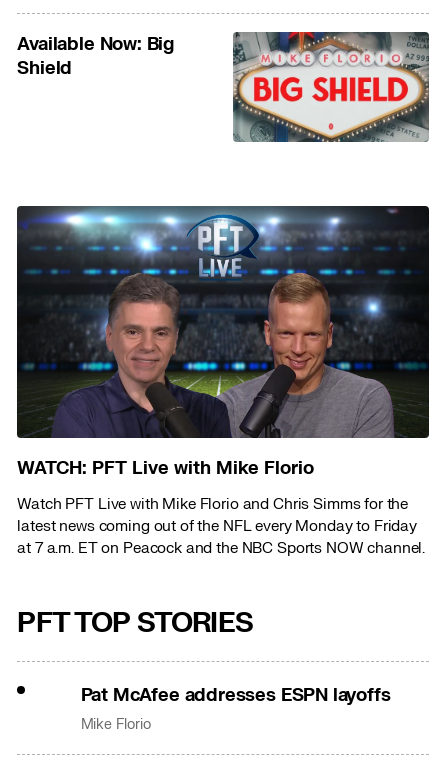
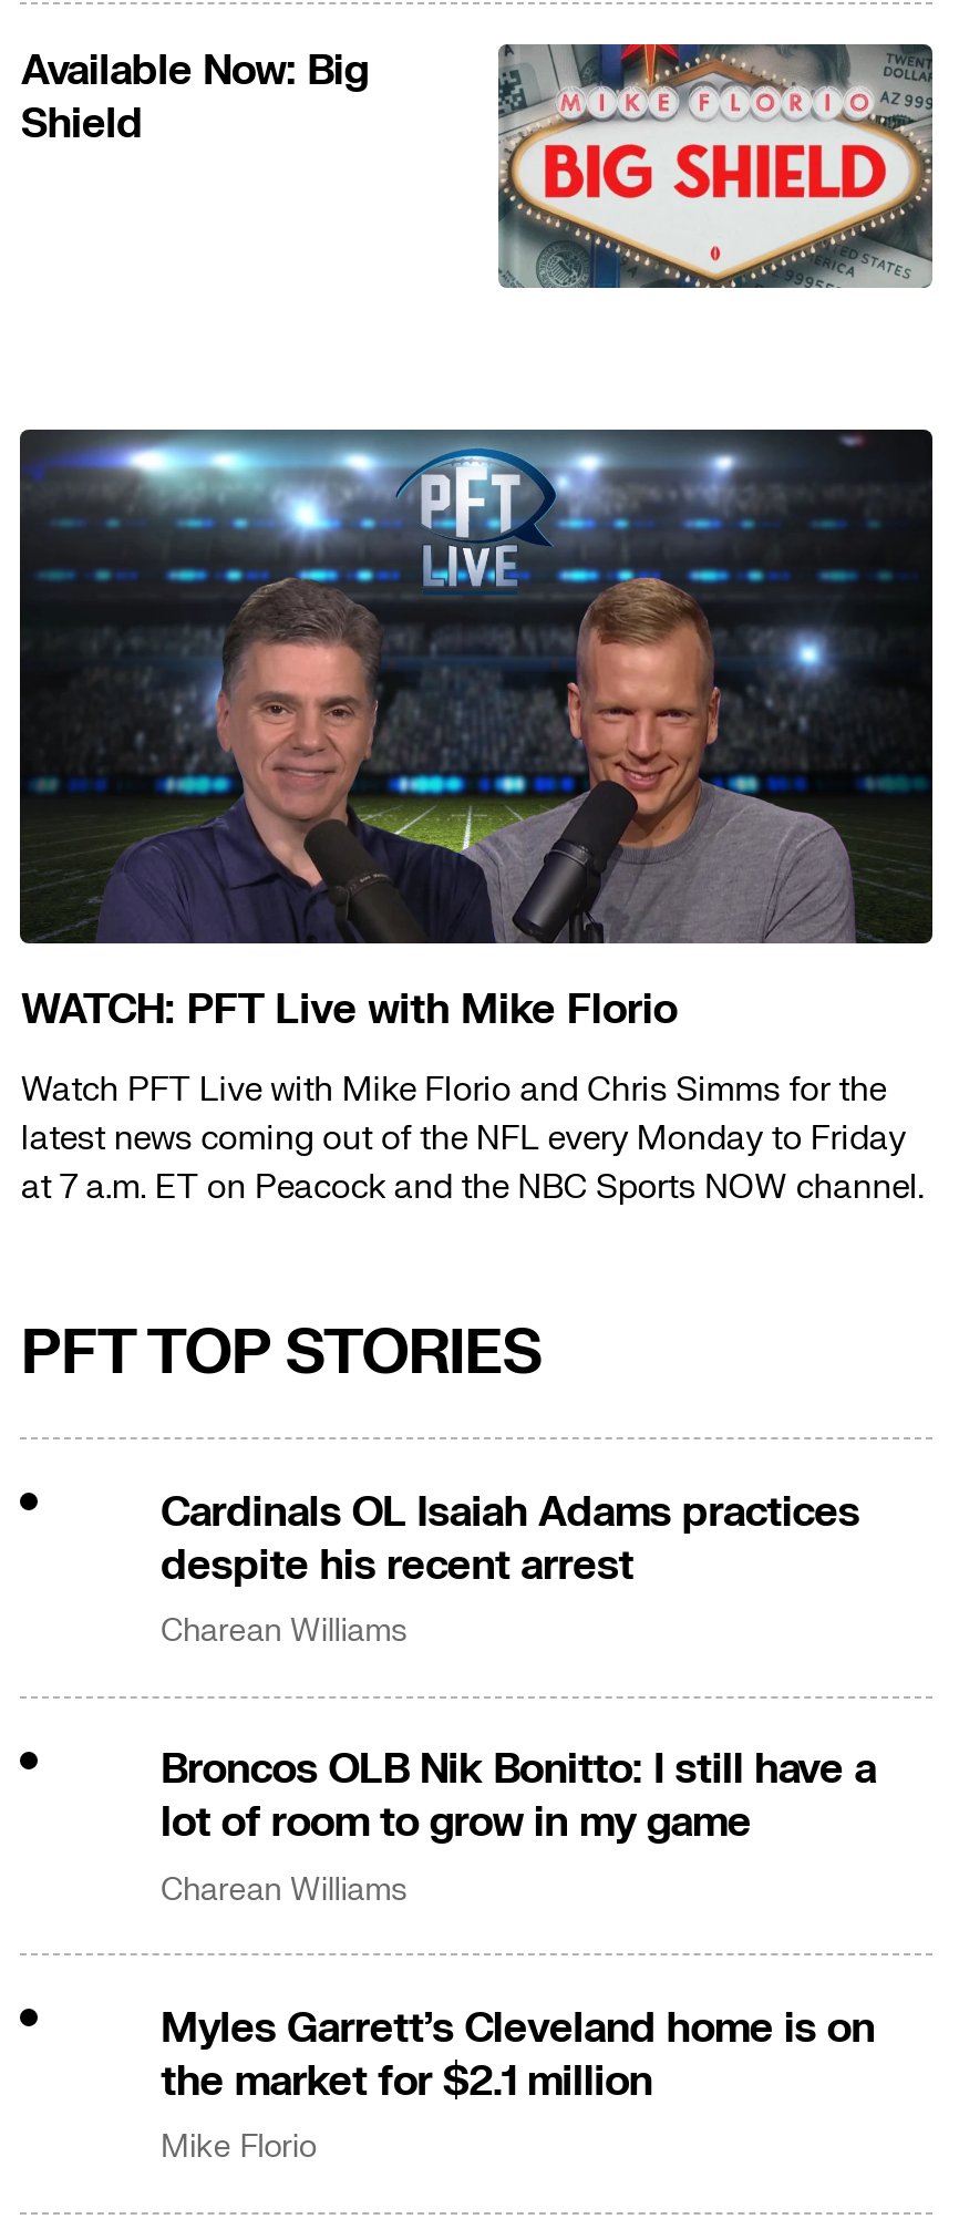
- Pat McAfee addresses ESPN layoffs
+ Cardinals OL Isaiah Adams practices
+ despite his recent arrest
+ Charean Williams
+ Broncos OLB Nik Bonitto: I still have a
+ lot of room to grow in my game
+ Charean Williams
+ Myles Garrett’s Cleveland home is on
+ the market for $2.1 million
